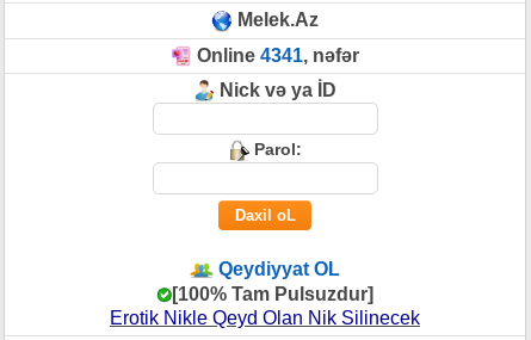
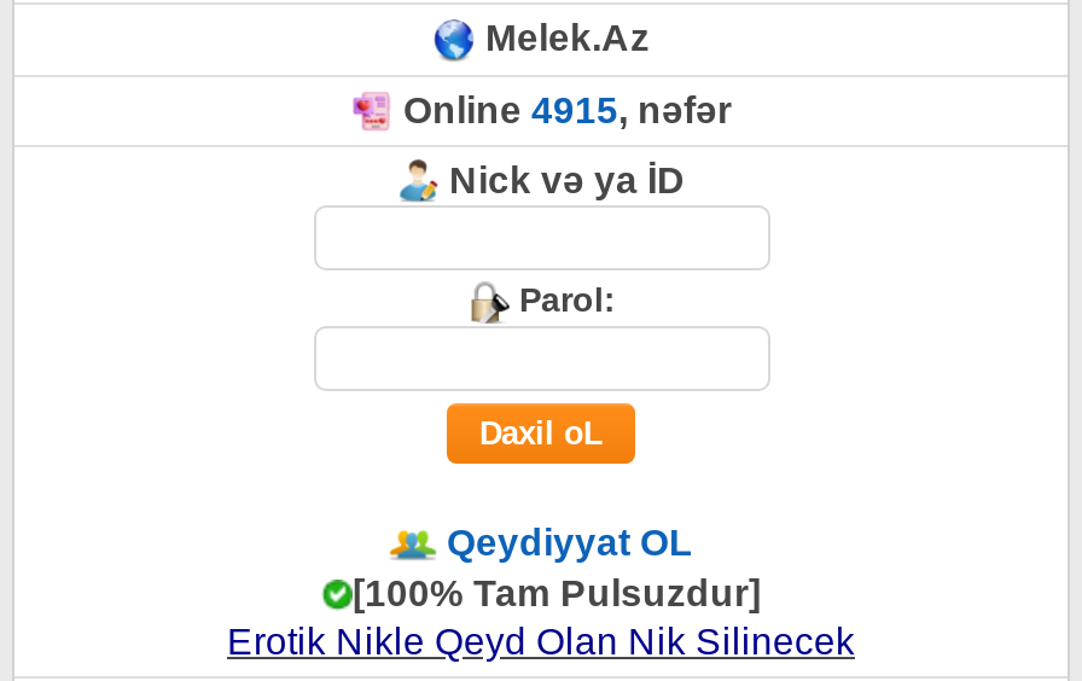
- Online 4341, nəfər
+ Online 4915, nəfər
